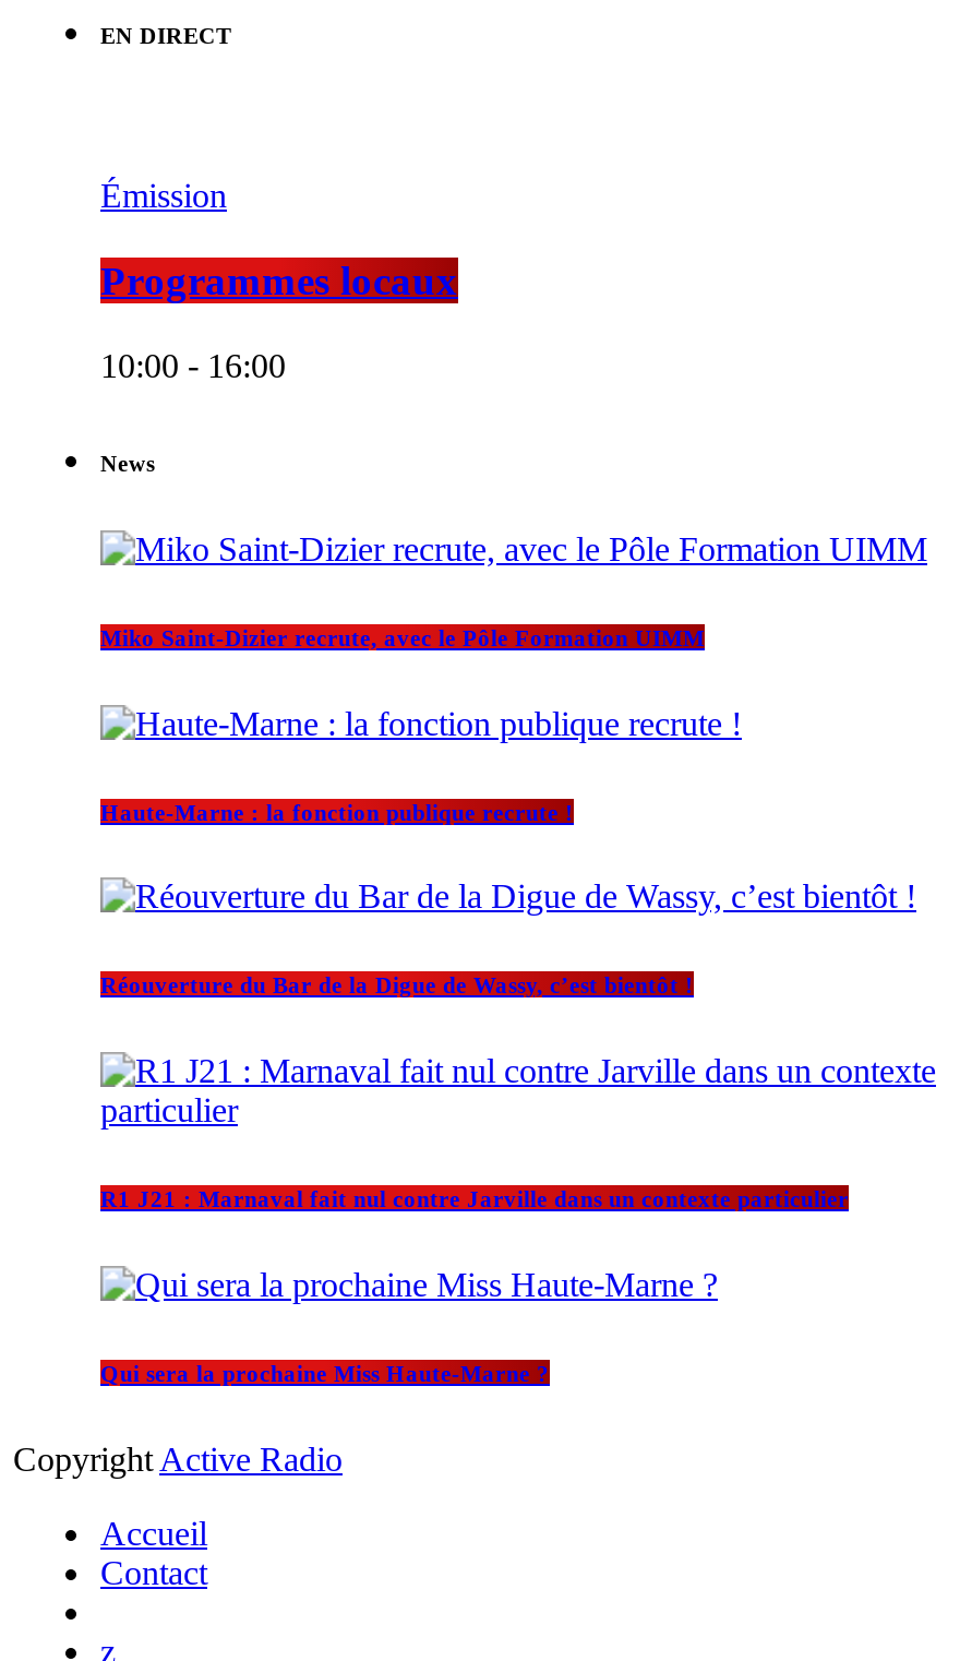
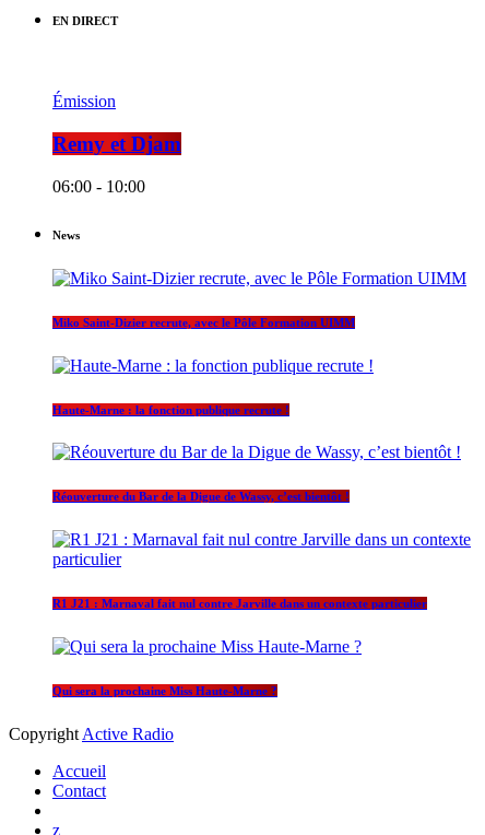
- Programmes locaux
+ Remy et Djam

- 10:00 - 16:00
+ 06:00 - 10:00
